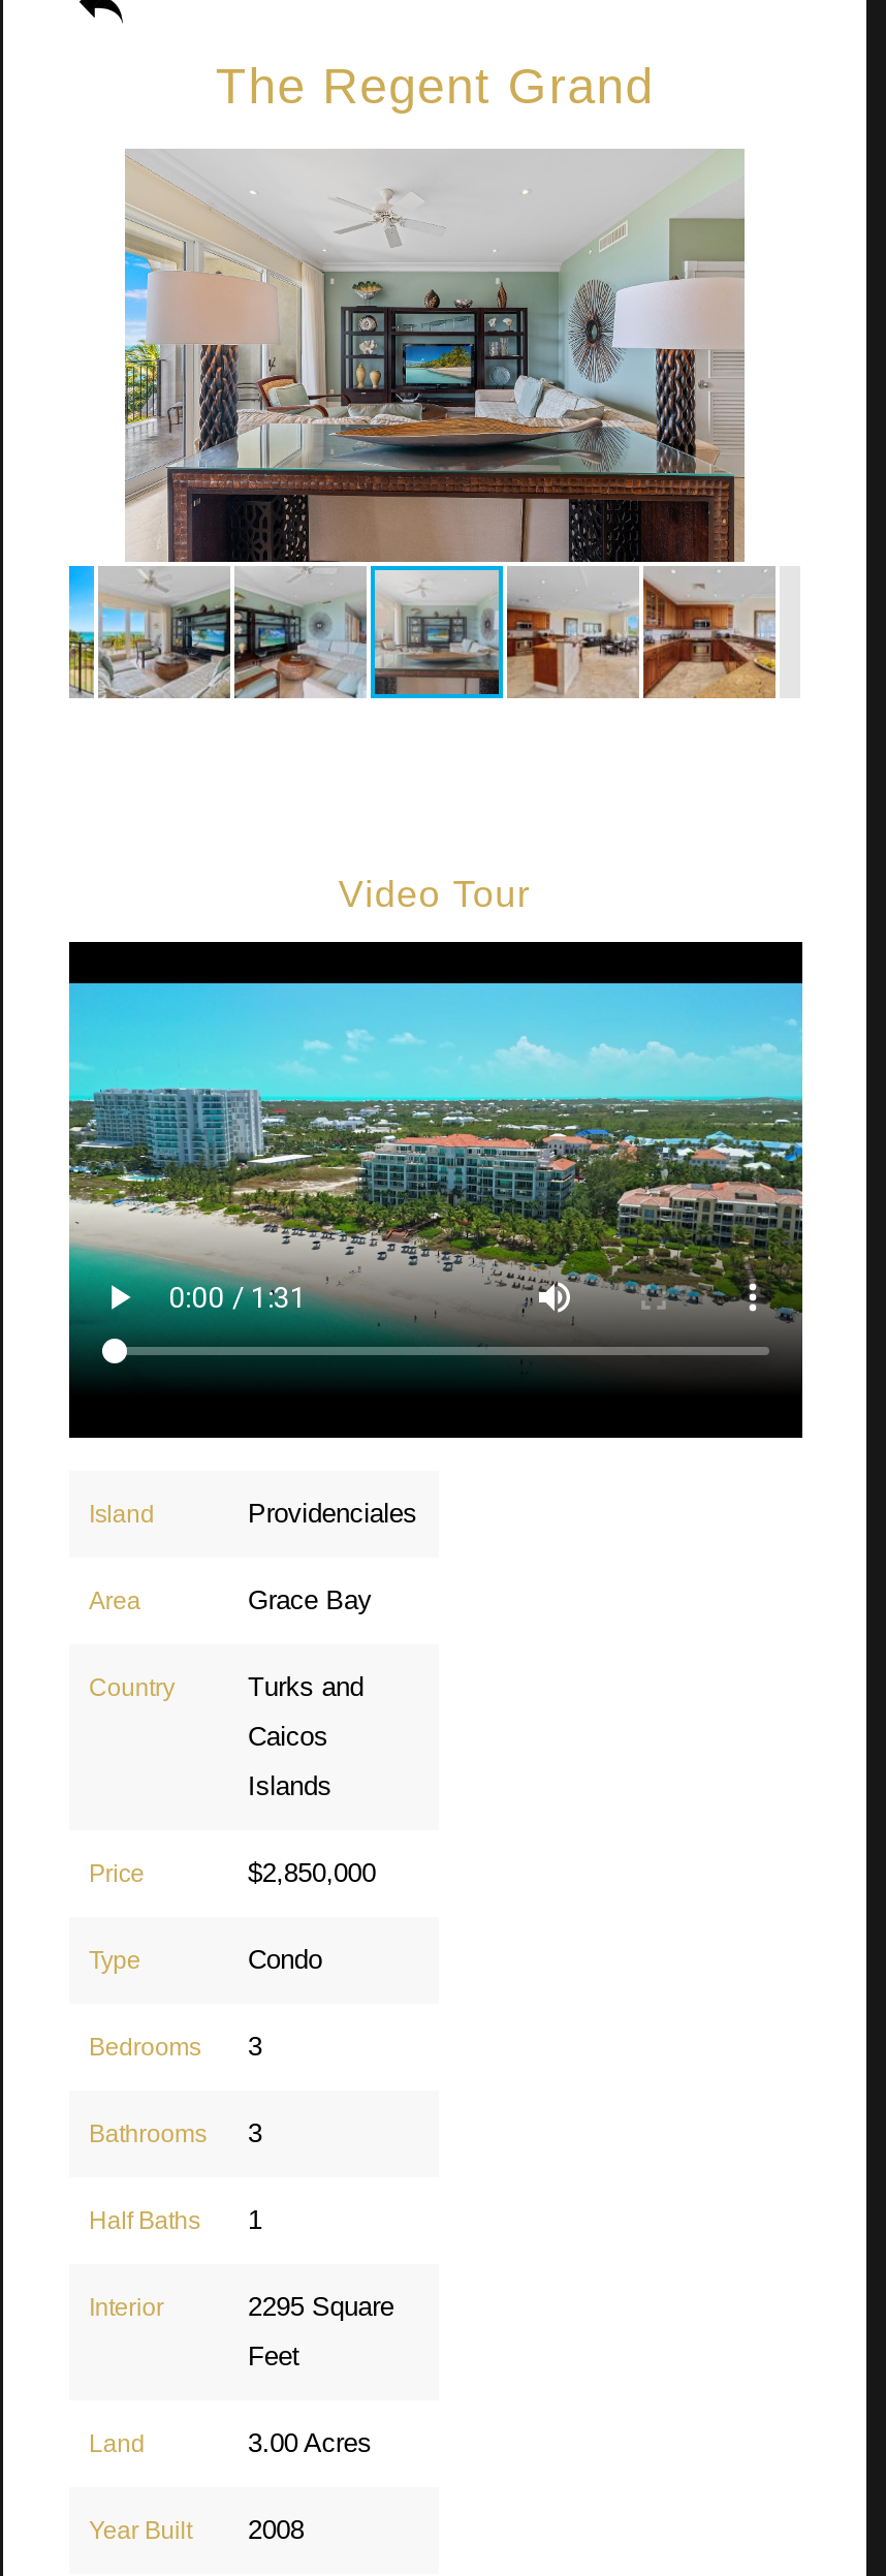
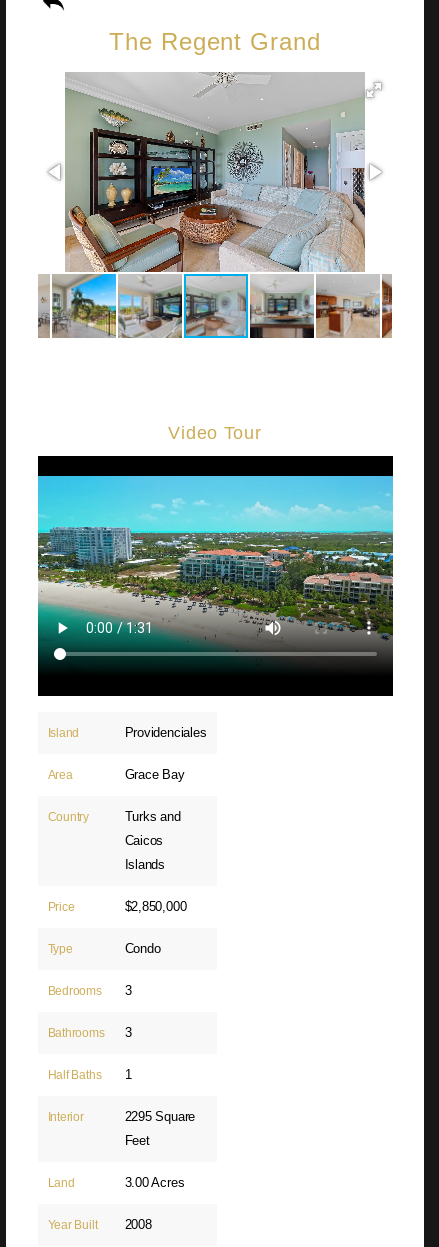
- [image]
+ [image]
